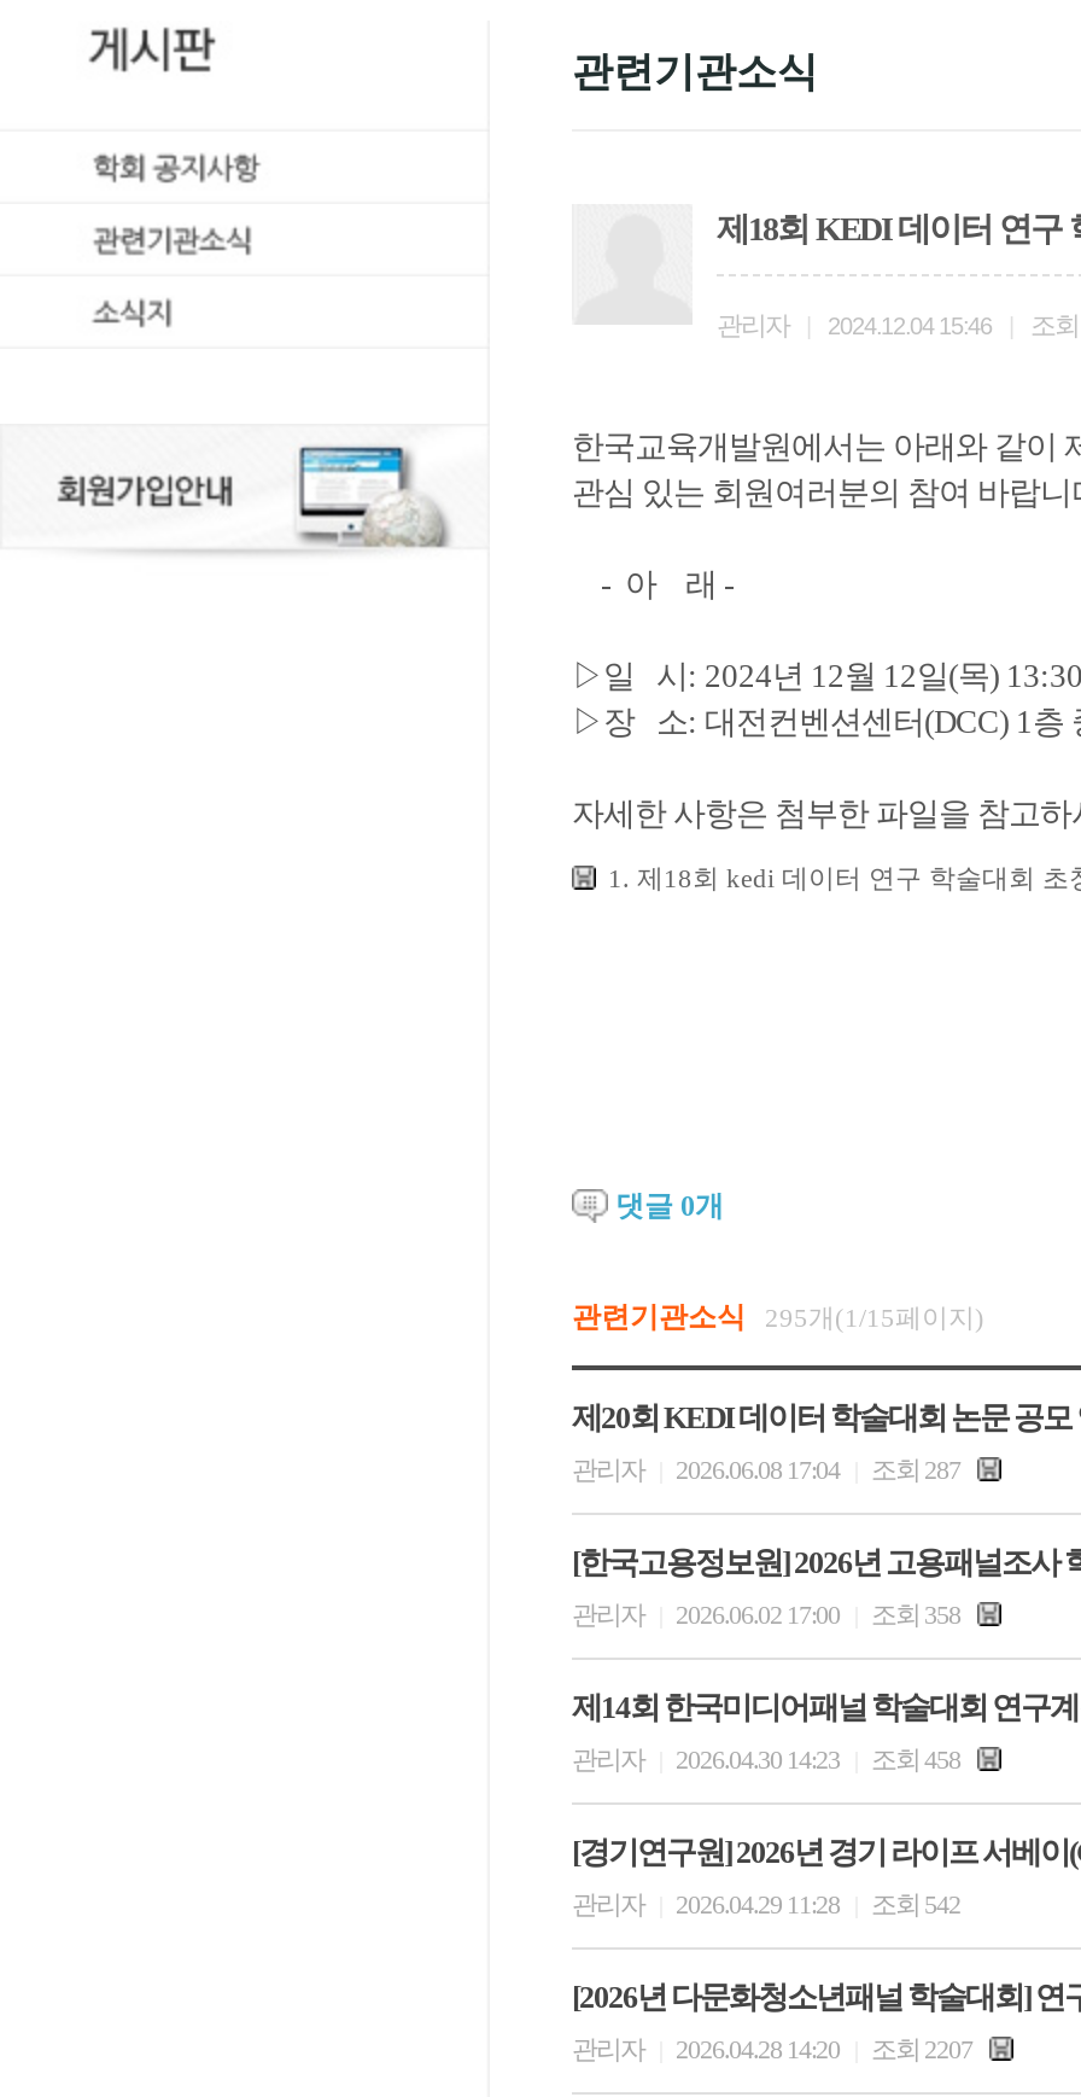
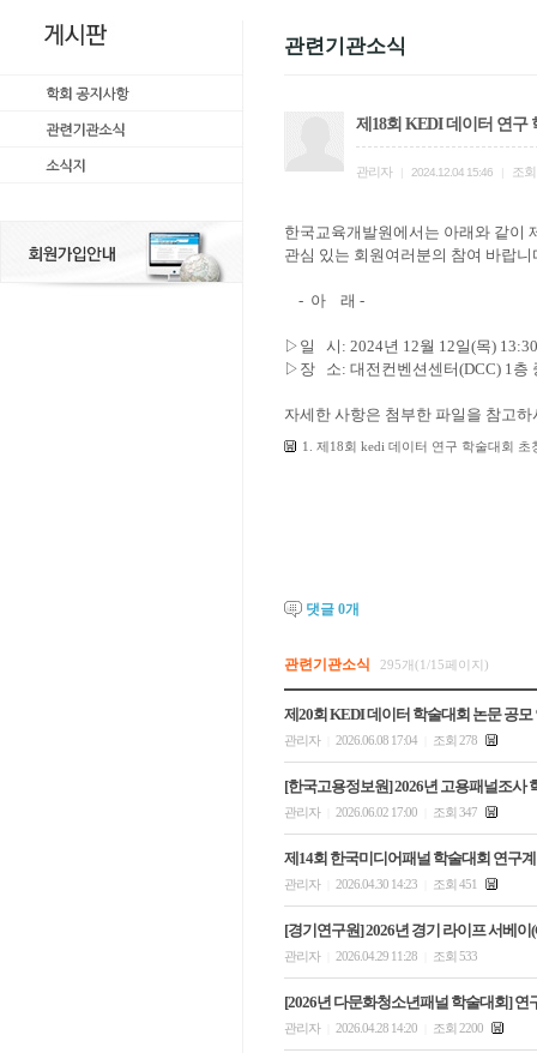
- 관리자 2026.06.08 17:04 조회 287
+ 관리자 2026.06.08 17:04 조회 278

- 관리자 2026.06.02 17:00 조회 358
+ 관리자 2026.06.02 17:00 조회 347

- 관리자 2026.04.30 14:23 조회 458
+ 관리자 2026.04.30 14:23 조회 451

- 관리자 2026.04.29 11:28 조회 542
+ 관리자 2026.04.29 11:28 조회 533

- 관리자 2026.04.28 14:20 조회 2207
+ 관리자 2026.04.28 14:20 조회 2200
